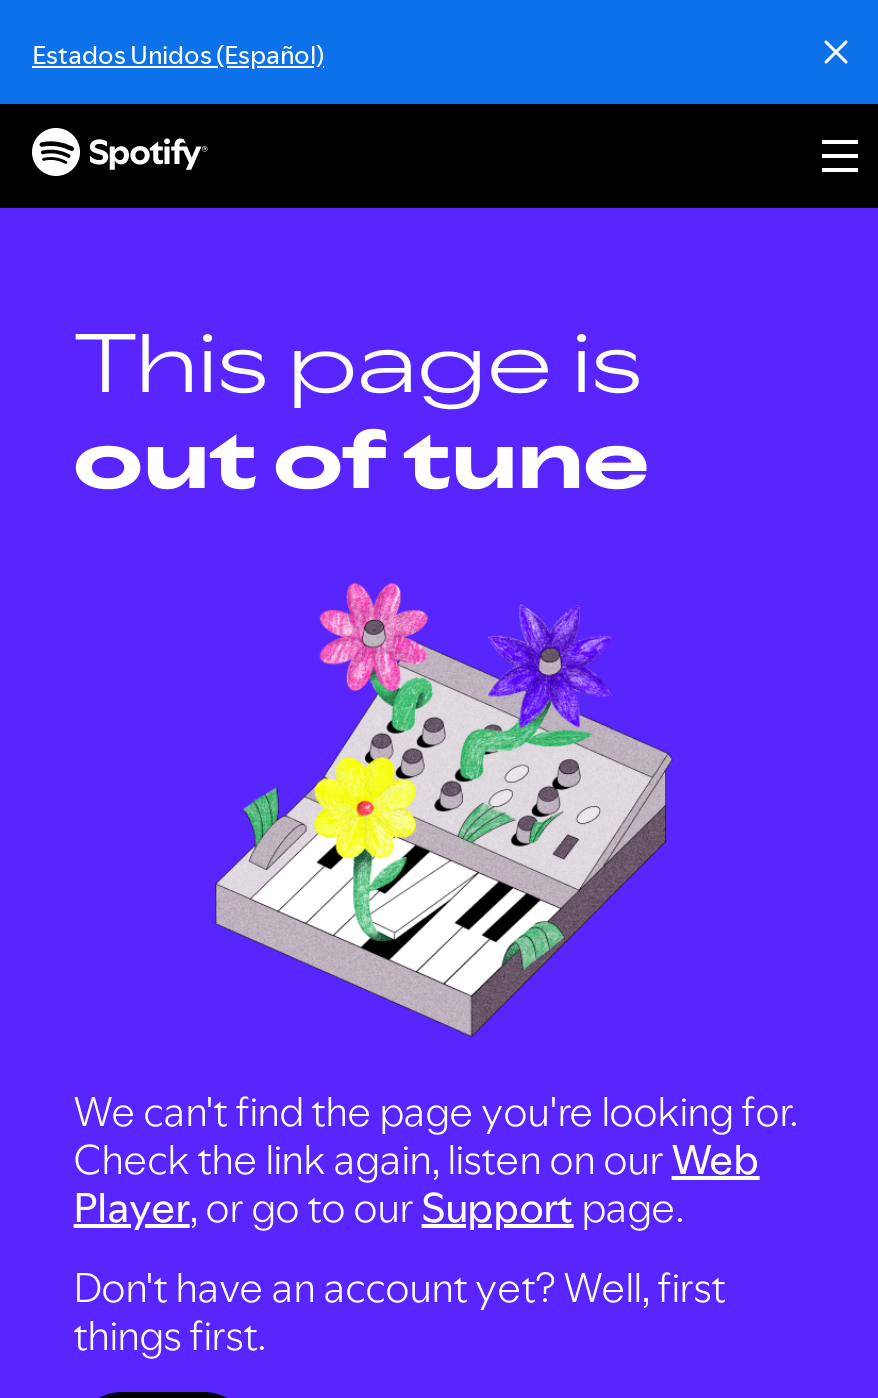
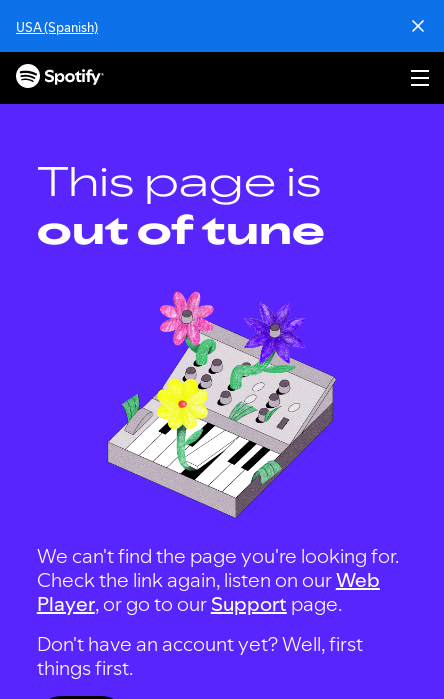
- Estados Unidos (Español)
+ USA (Spanish)
